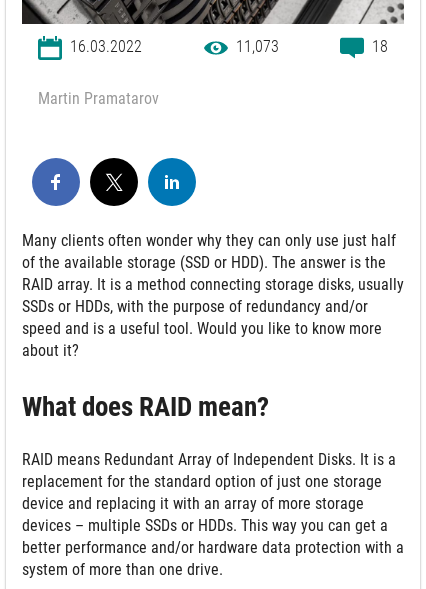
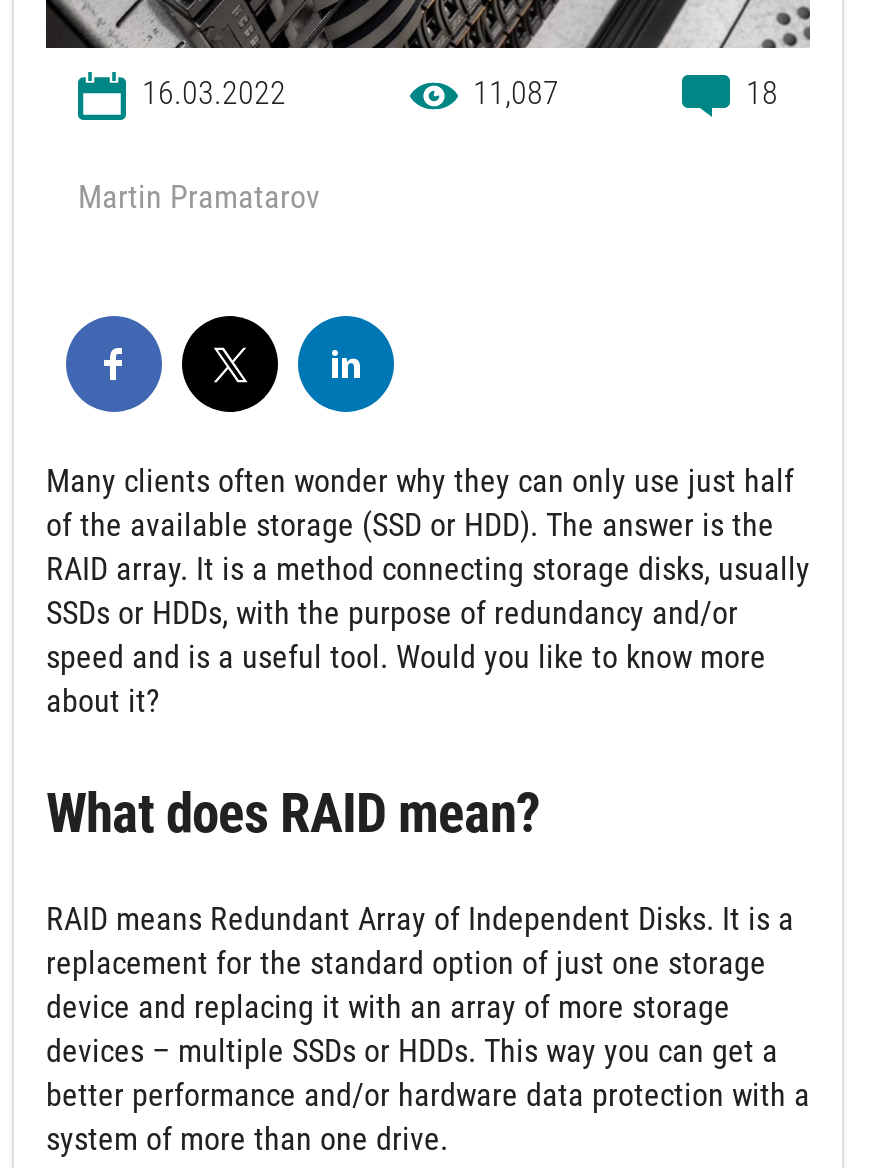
- 11,073
+ 11,087
